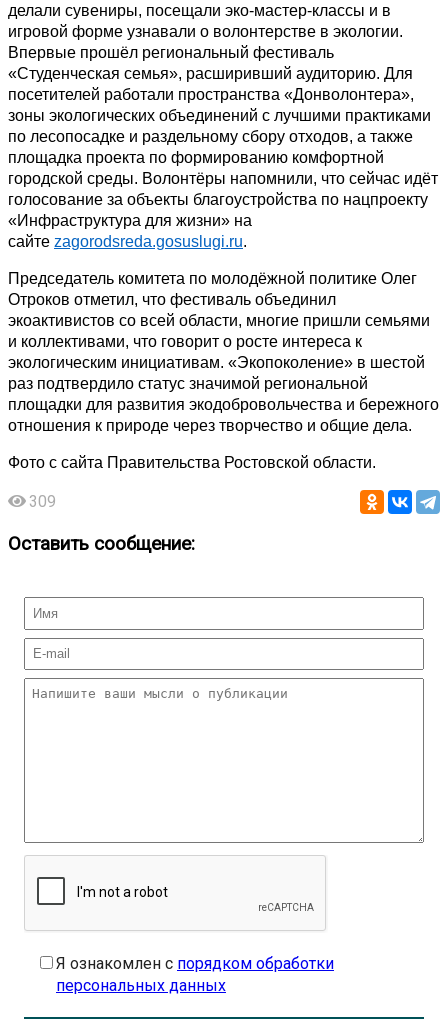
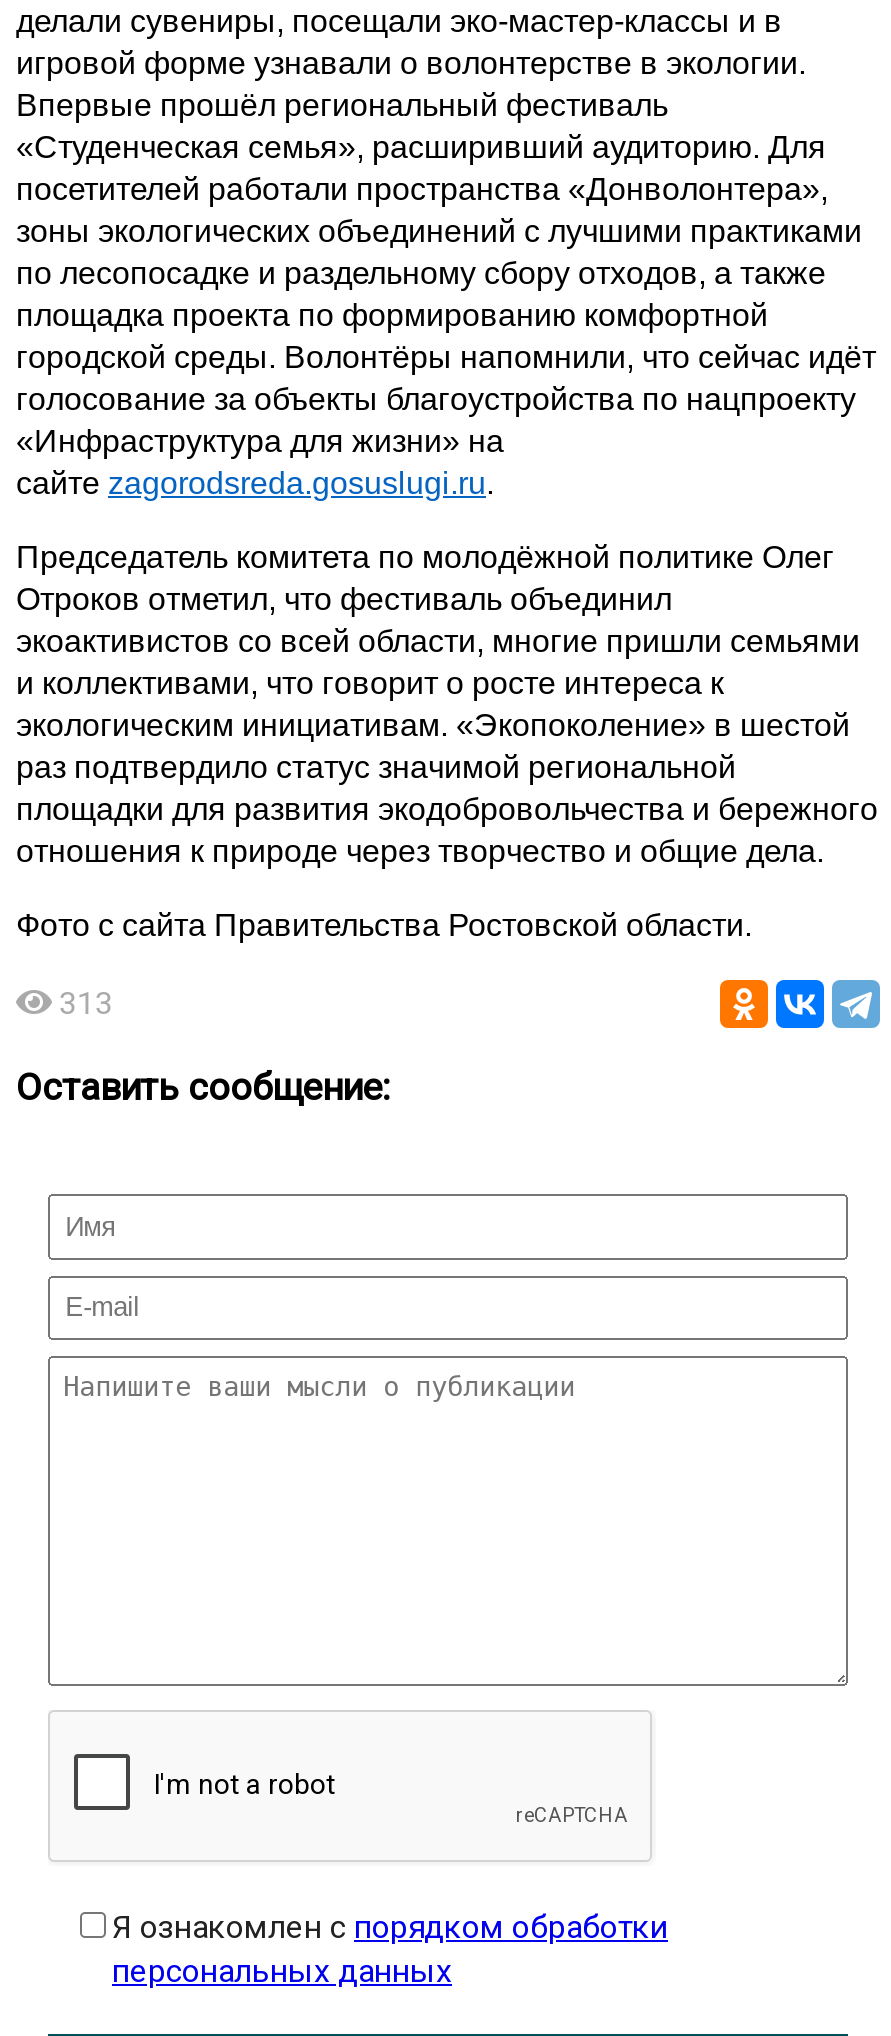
- 309
+ 313
